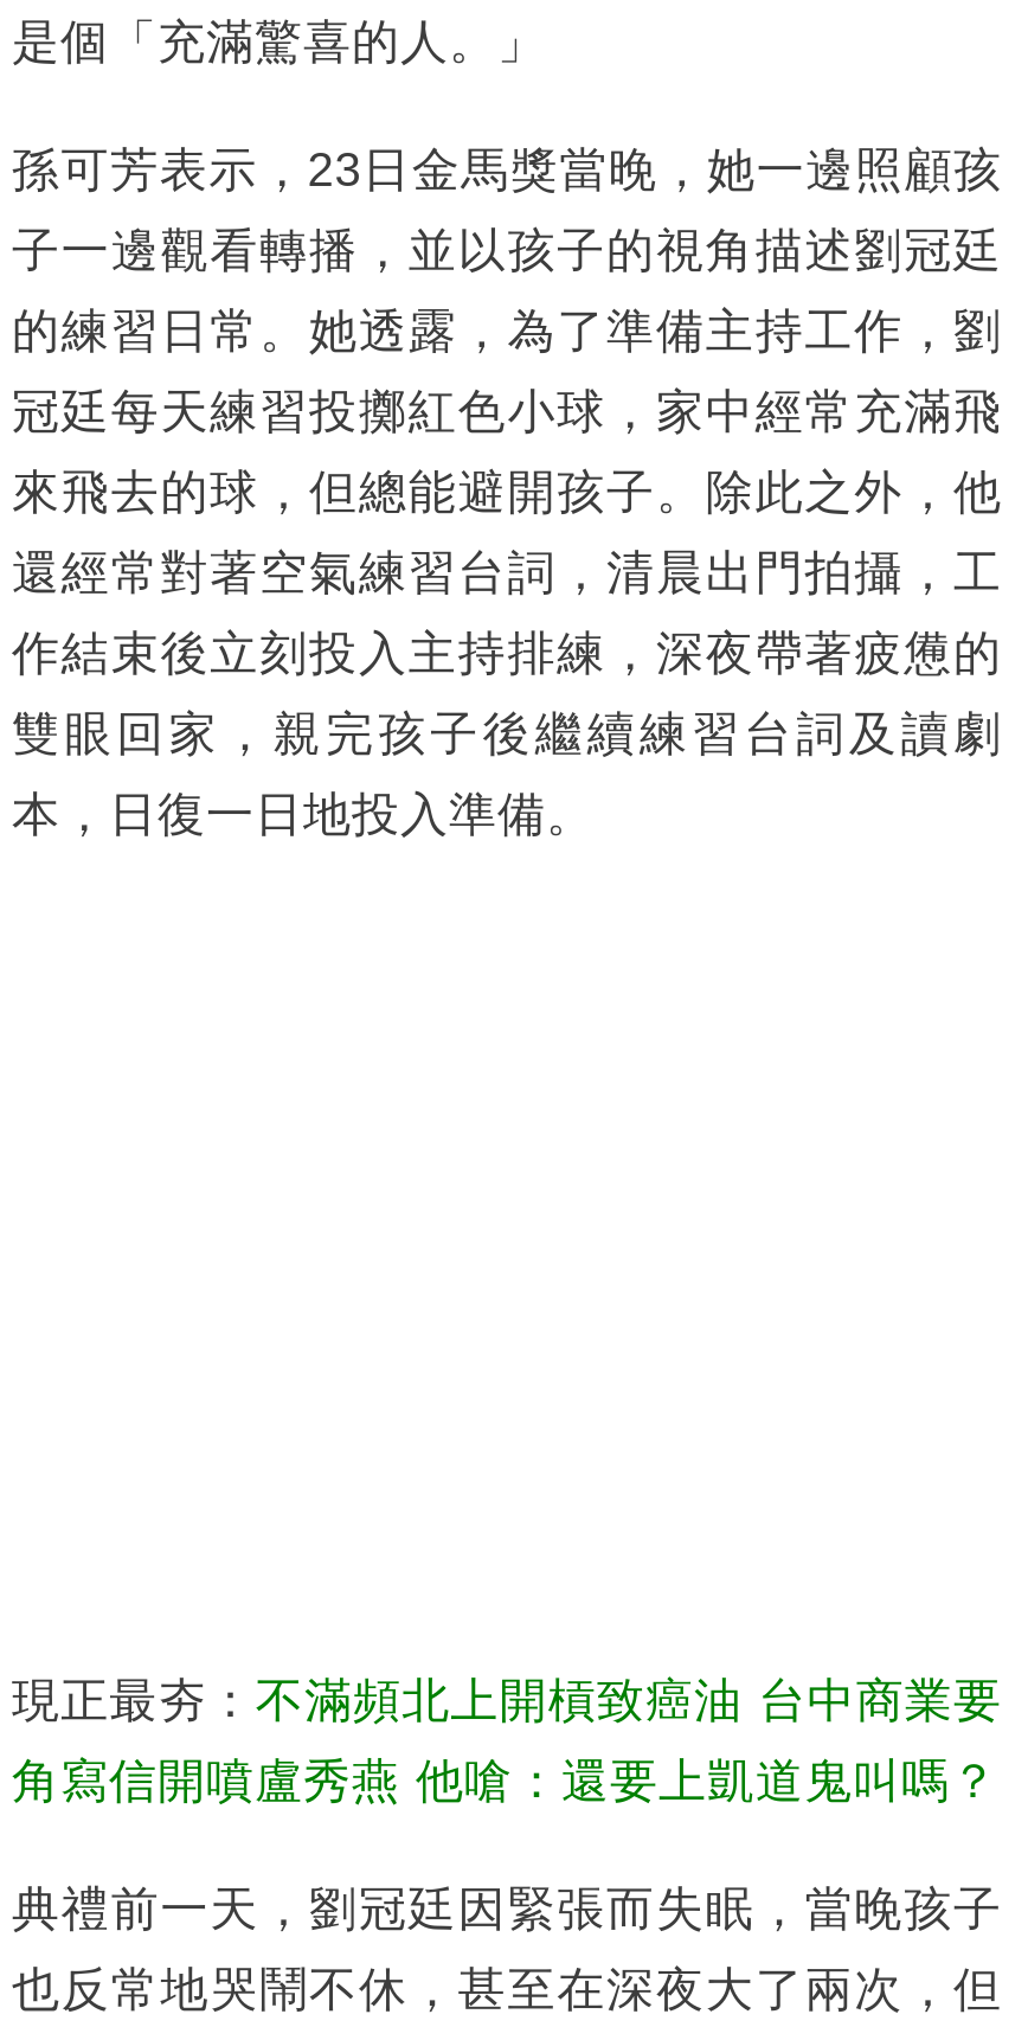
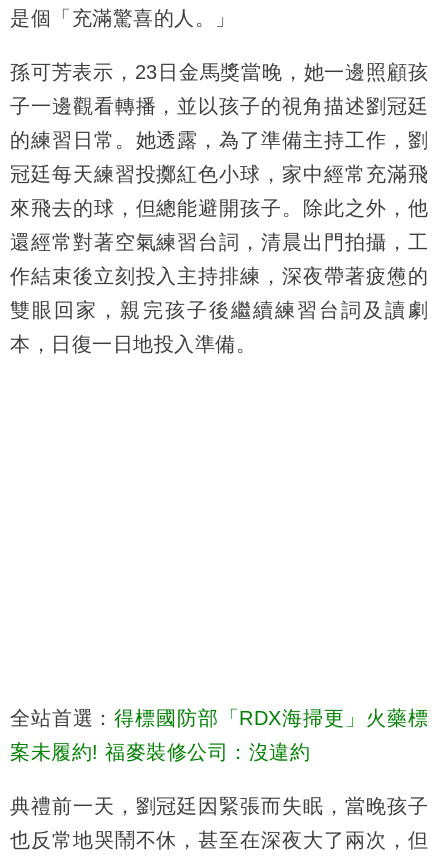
- 現正最夯：不滿頻北上開槓致癌油 台中商業要
+ 全站首選：得標國防部「RDX海掃更」火藥標

- 角寫信開噴盧秀燕 他嗆：還要上凱道鬼叫嗎？
+ 案未履約! 福麥裝修公司：沒違約
